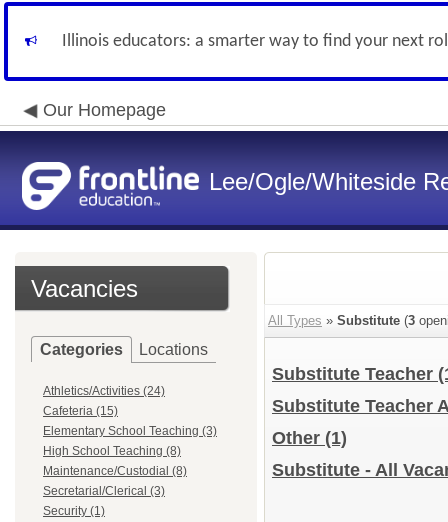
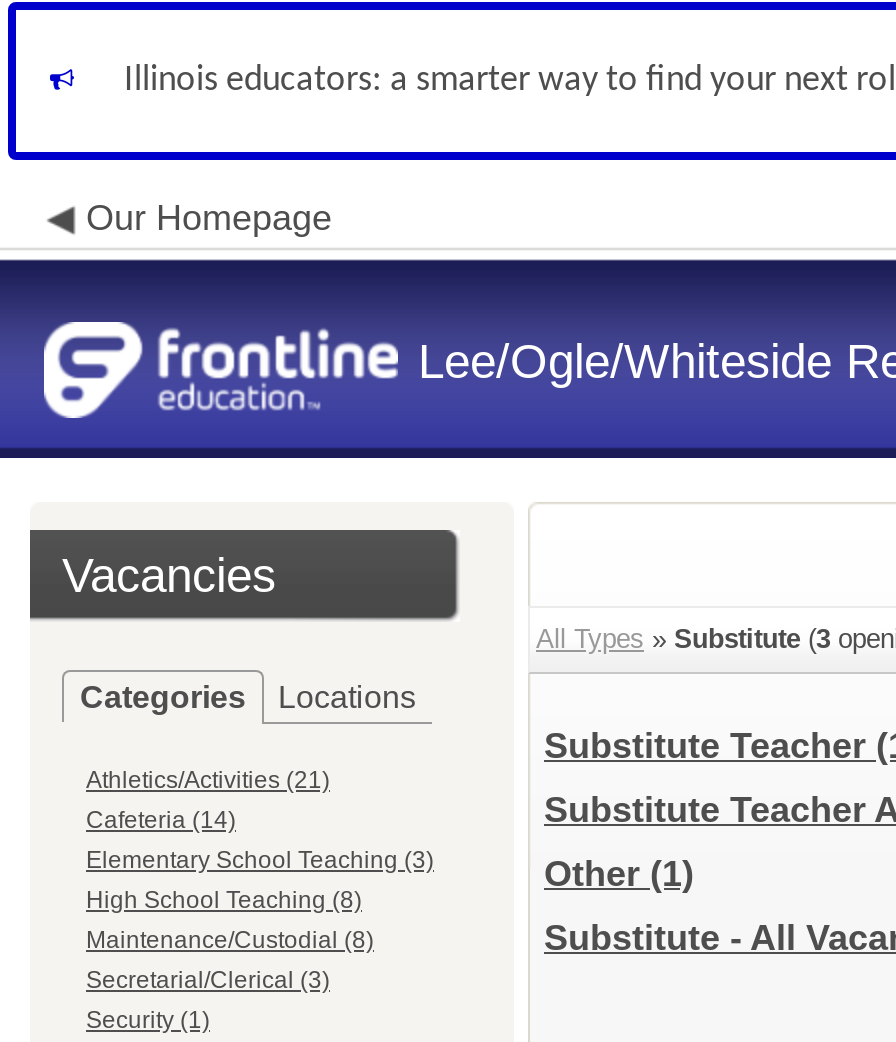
- Athletics/Activities (24)
+ Athletics/Activities (21)

- Cafeteria (15)
+ Cafeteria (14)
